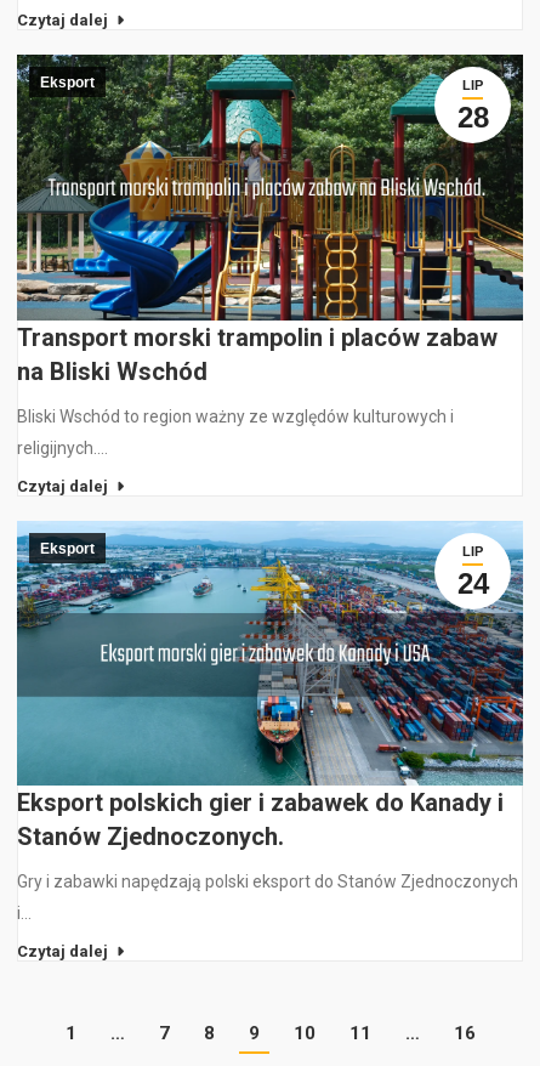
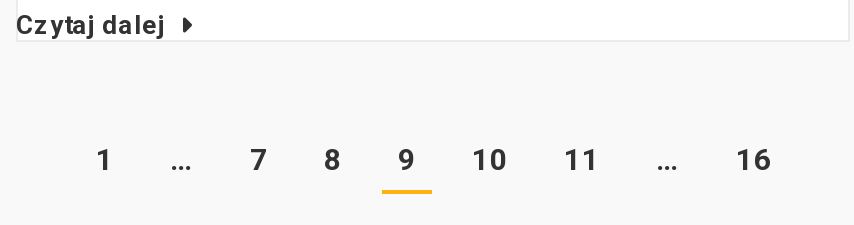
- [image]
- LIP
- 28

- Eksport

- Transport morski trampolin i placów zabaw
- na Bliski Wschód
- Bliski Wschód to region ważny ze względów kulturowych i
- religijnych.…
- Czytaj dalej

- [image]
- LIP
- 24

- Eksport

- Eksport polskich gier i zabawek do Kanady i
- Stanów Zjednoczonych.
- Gry i zabawki napędzają polski eksport do Stanów Zjednoczonych
- i…
- Czytaj dalej
